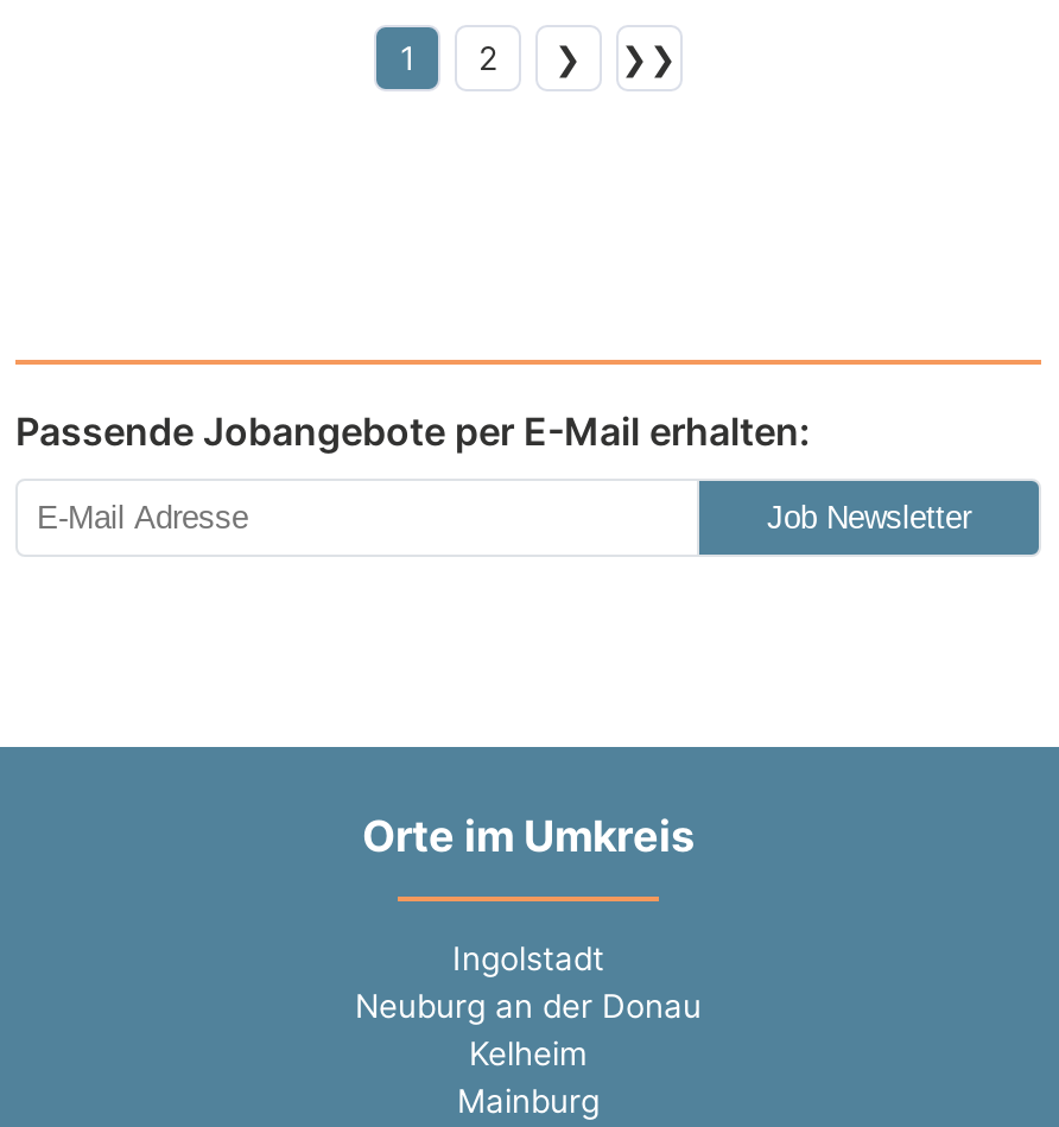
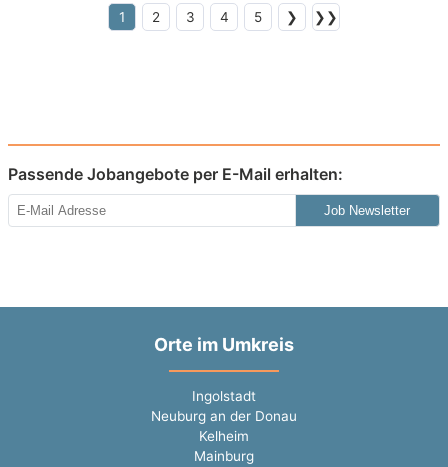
+ 3
+ 4
+ 5
